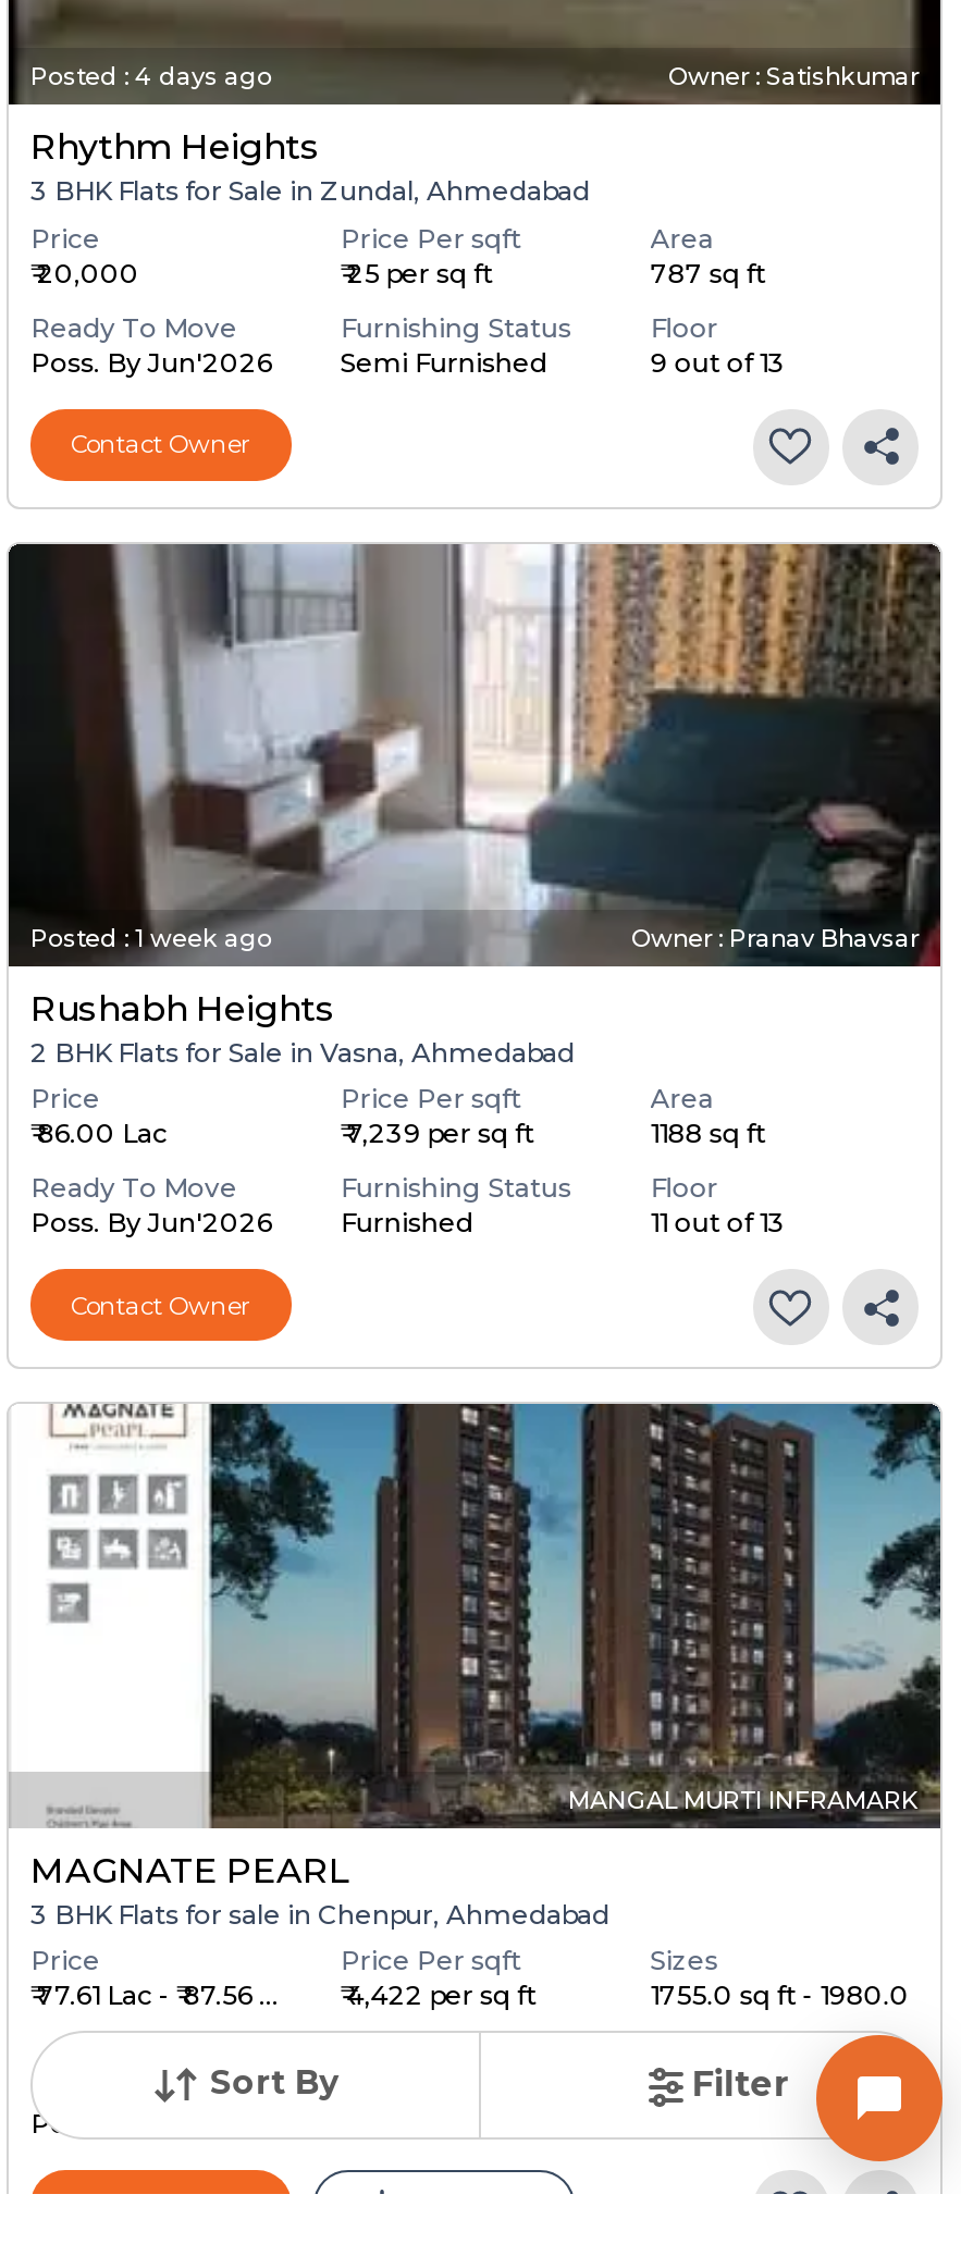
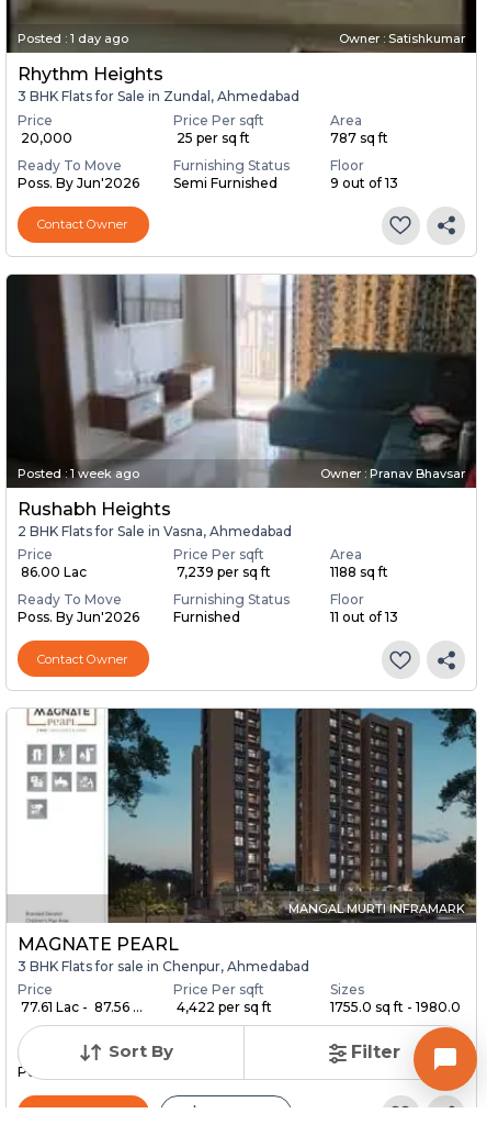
- Posted: 4 days ago
+ Posted: 1 day ago
